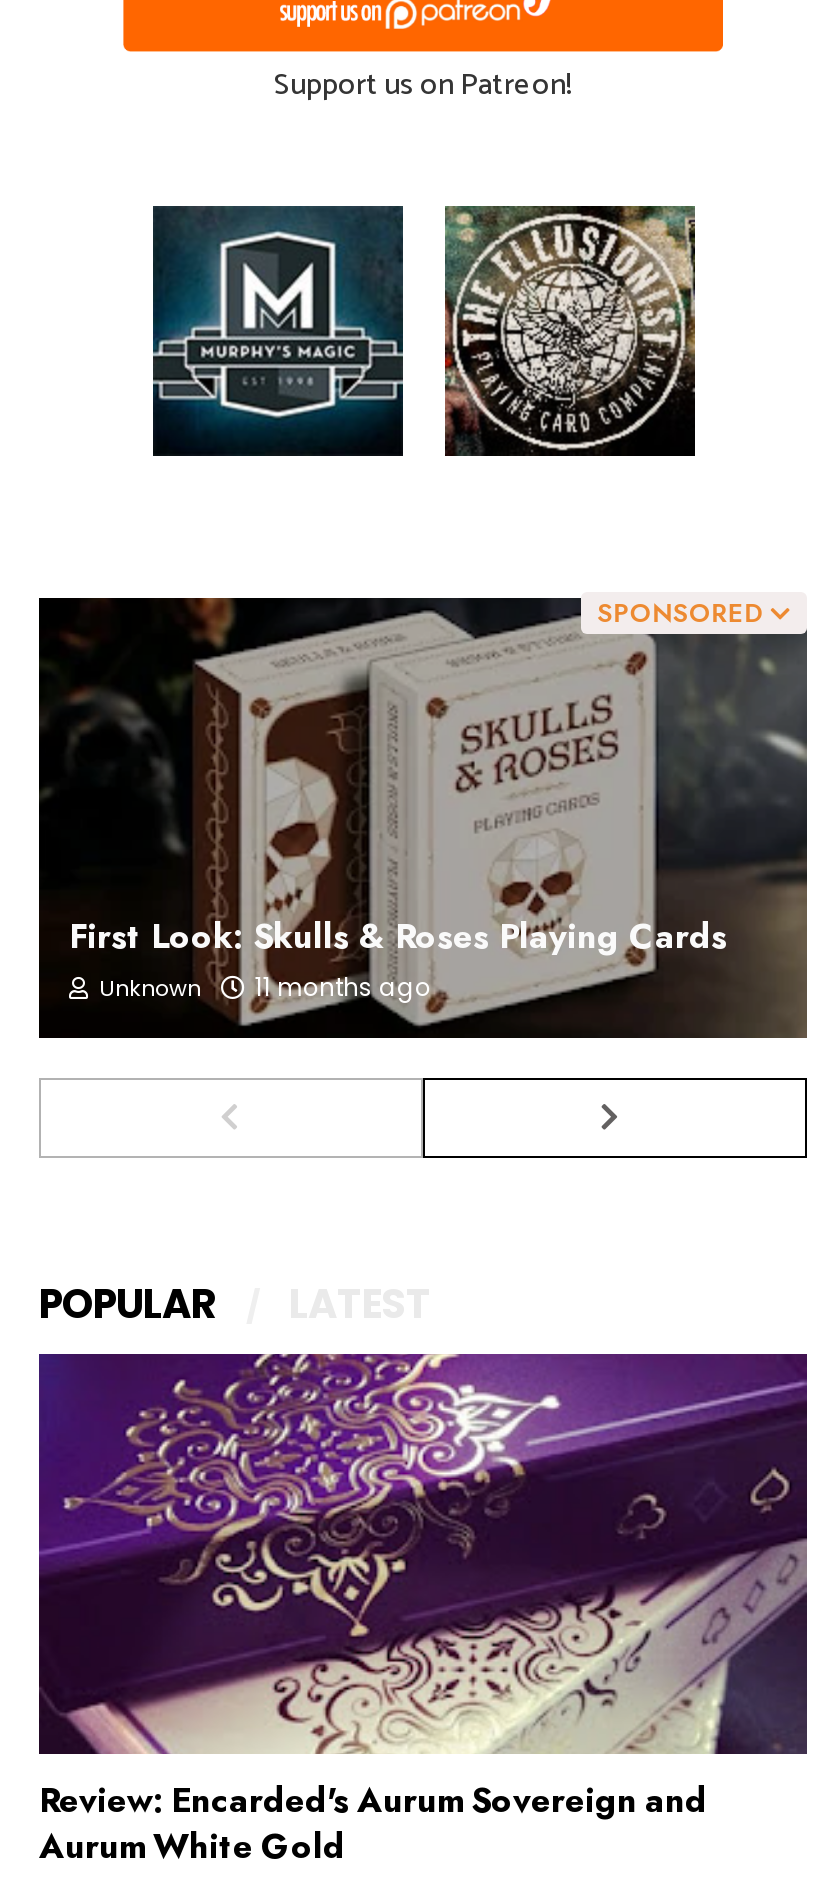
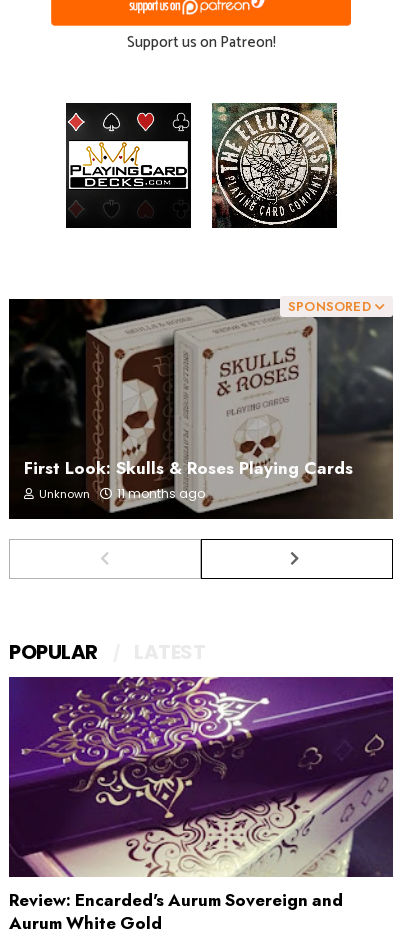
- [image]
+ [image]
